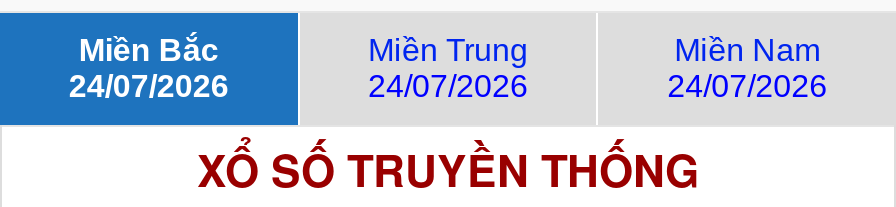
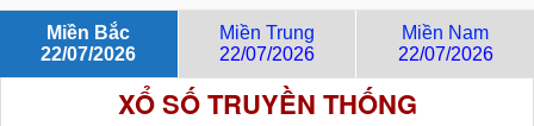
- 24/07/2026
+ 22/07/2026

- 24/07/2026
+ 22/07/2026

- 24/07/2026
+ 22/07/2026
